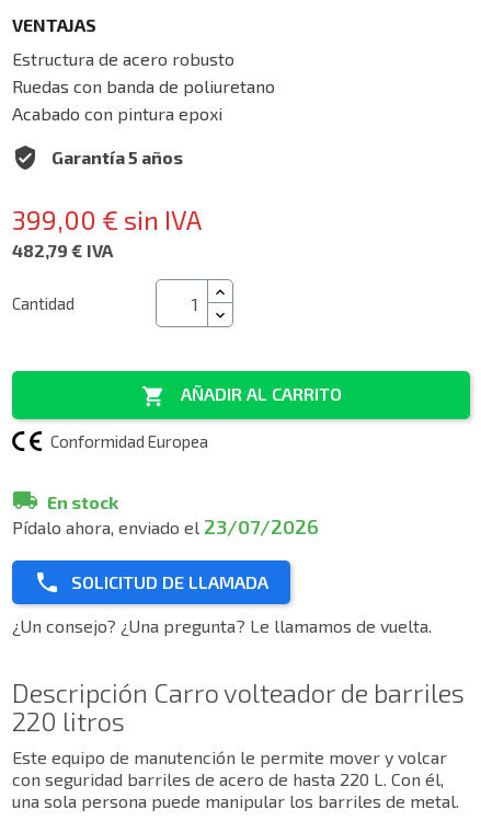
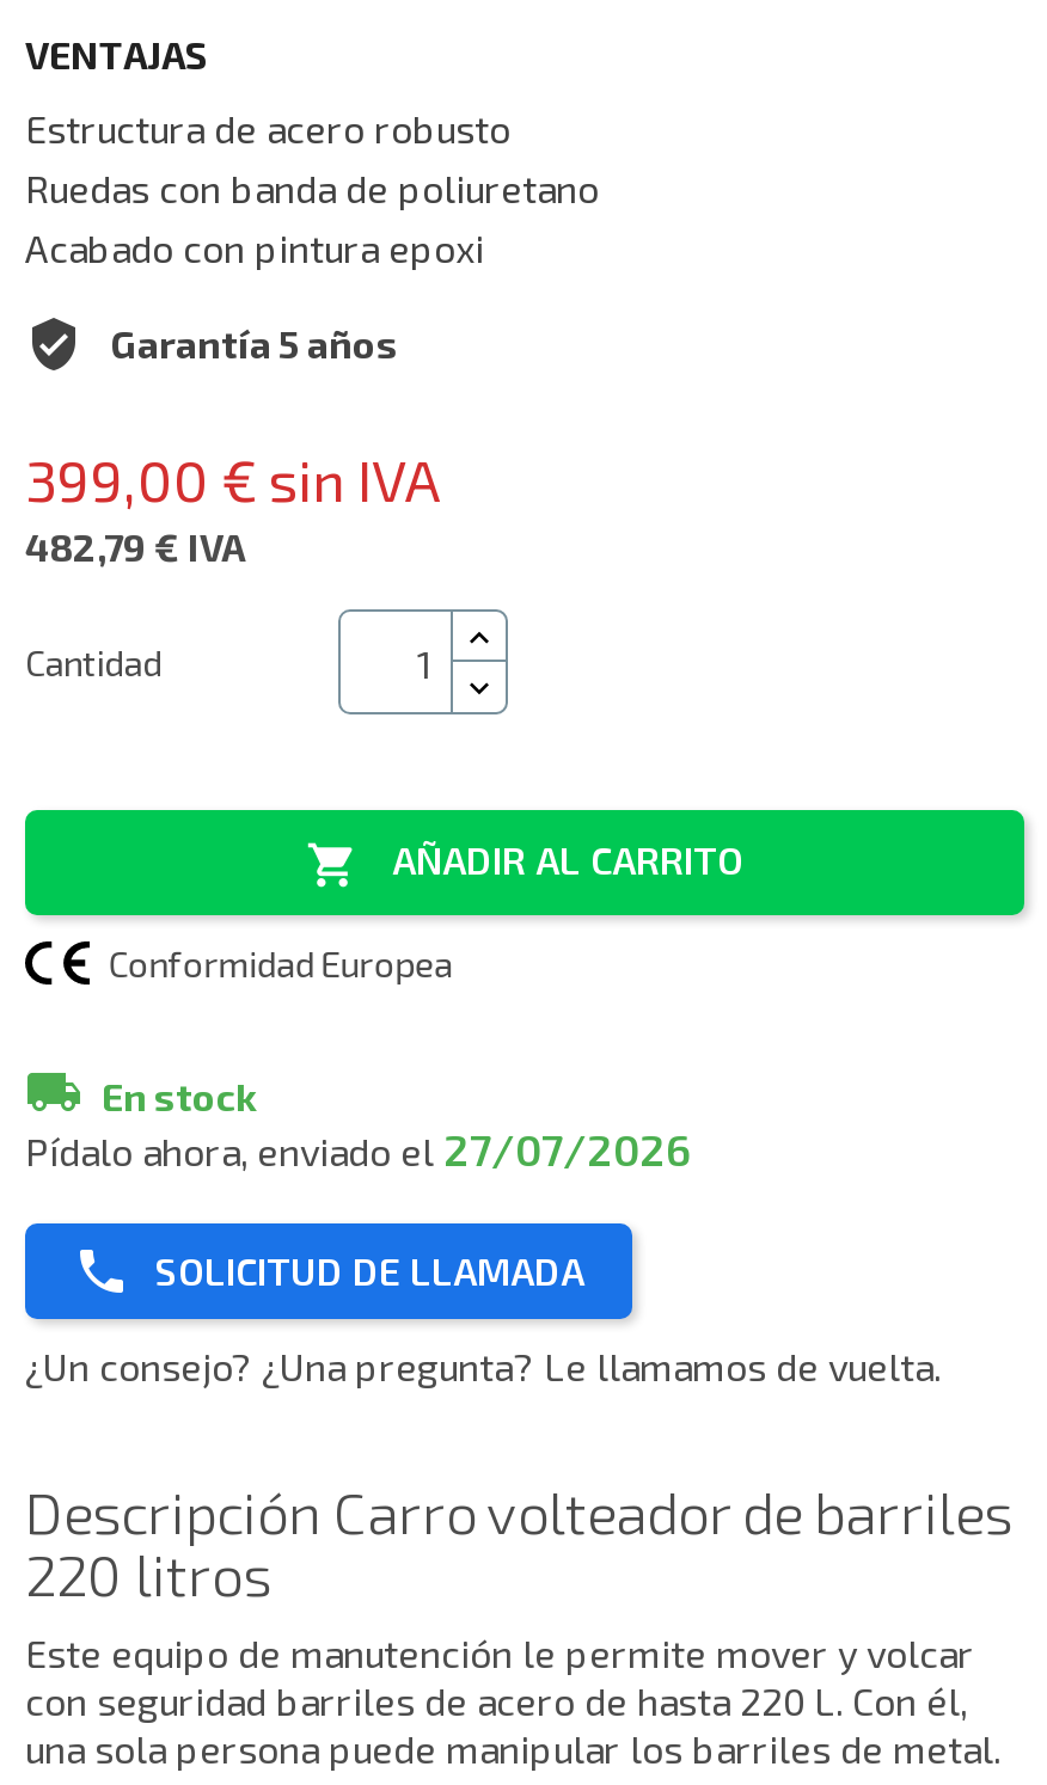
- Pídalo ahora, enviado el 23/07/2026
+ Pídalo ahora, enviado el 27/07/2026
